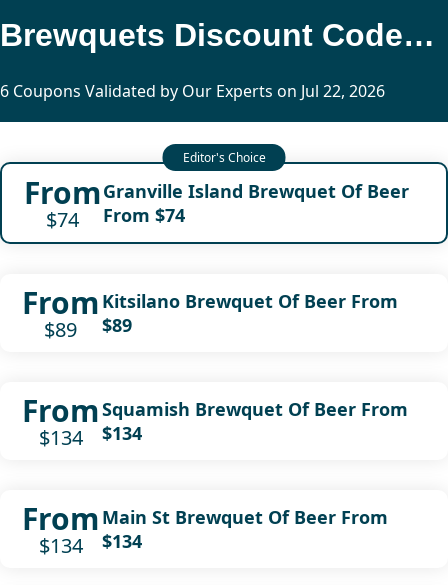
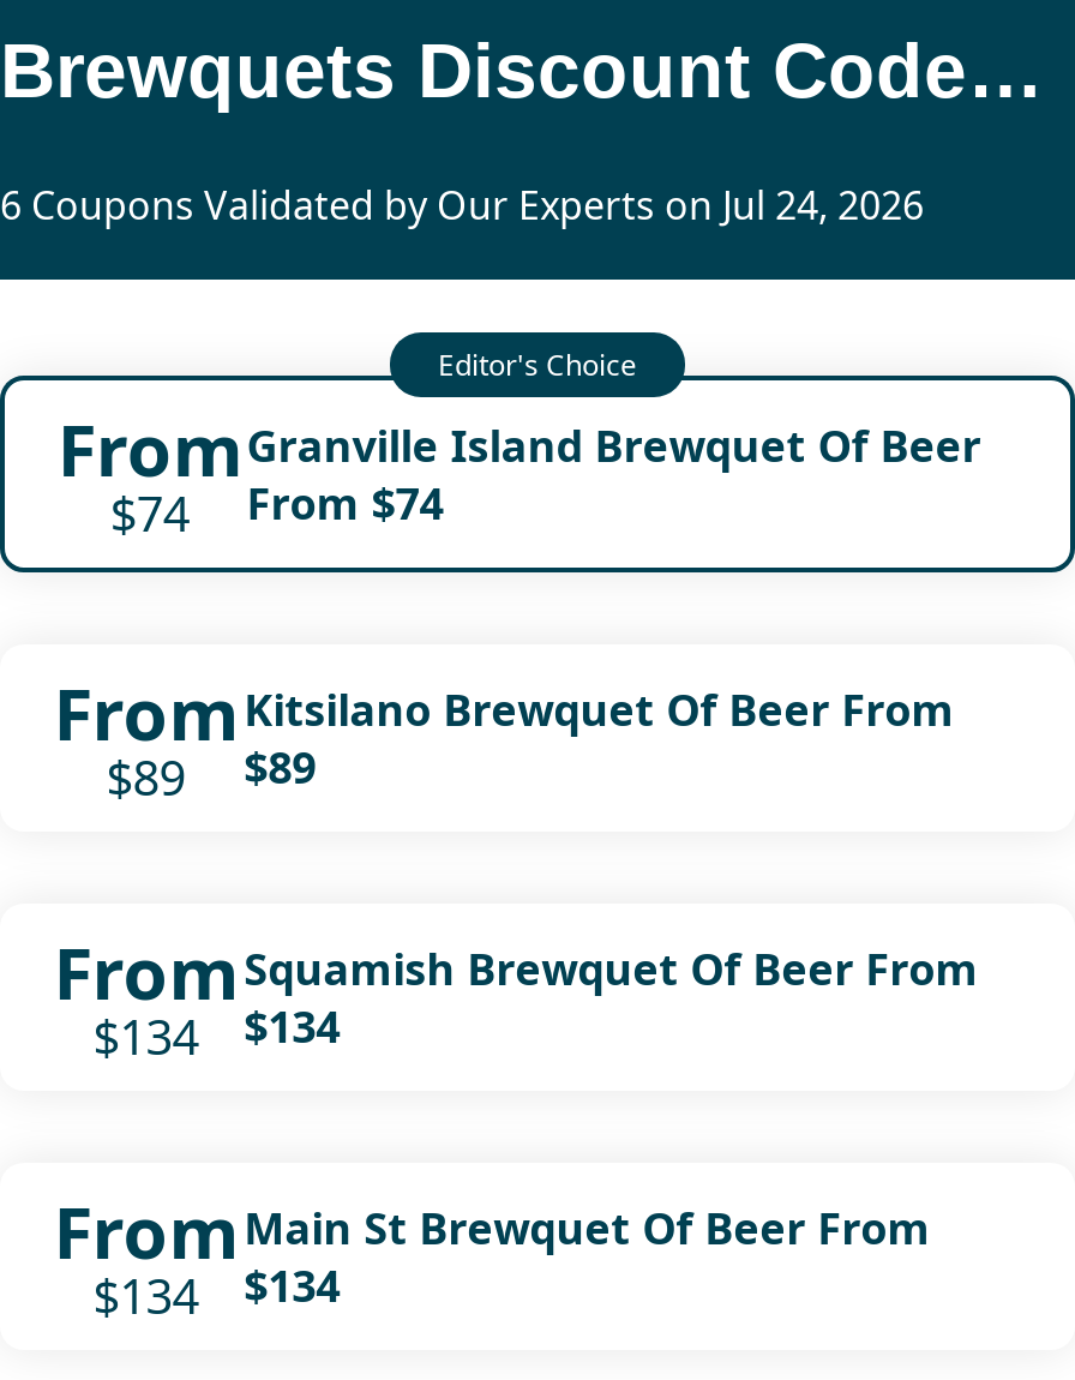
- 6 Coupons Validated by Our Experts on Jul 22, 2026
+ 6 Coupons Validated by Our Experts on Jul 24, 2026
